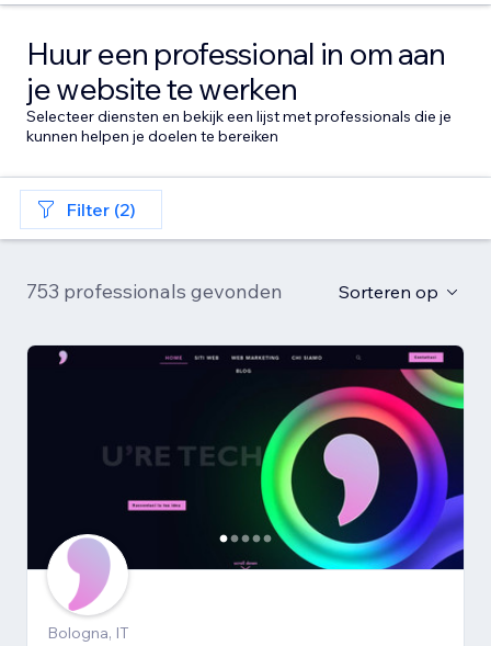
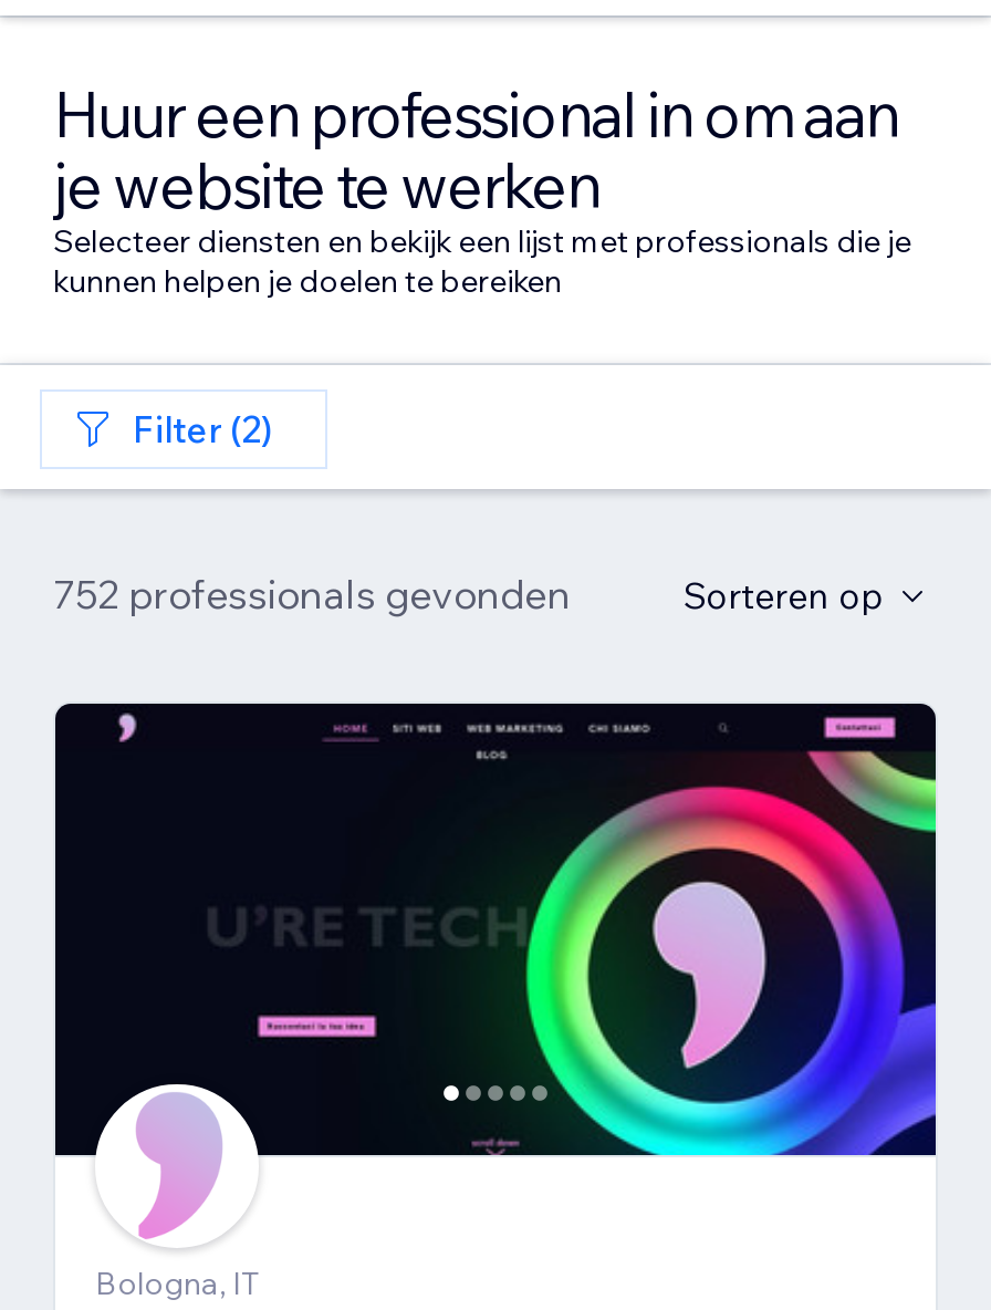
- 753 professionals gevonden
+ 752 professionals gevonden
